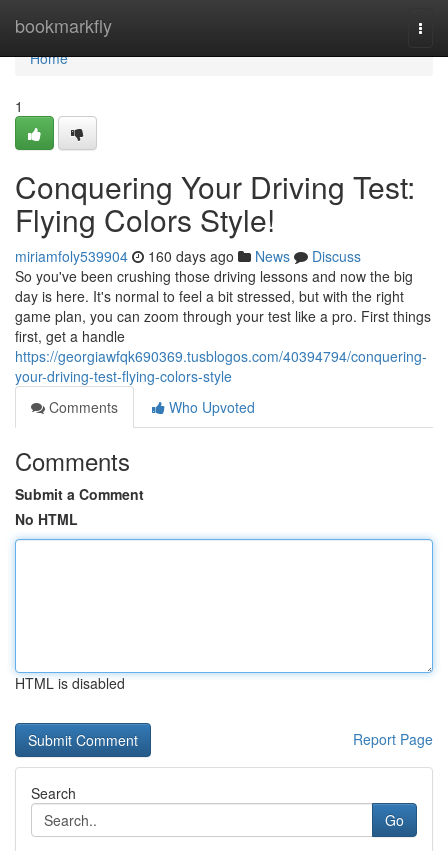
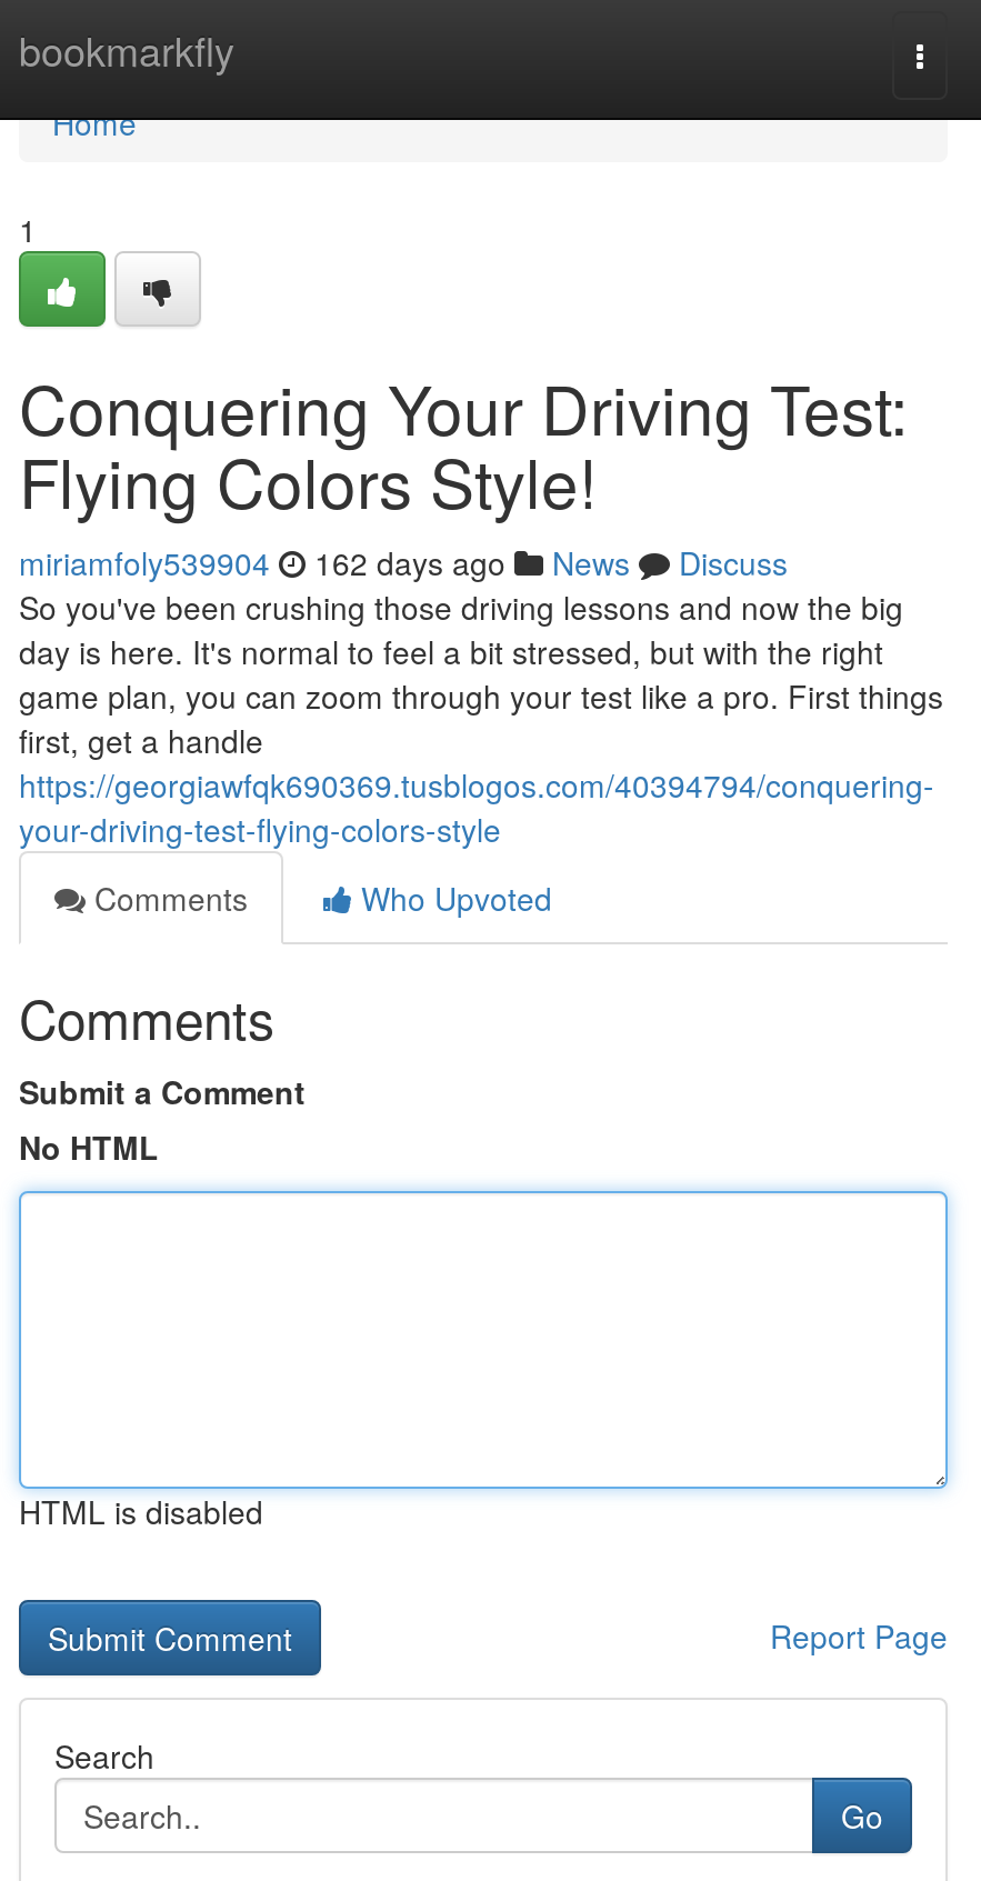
- miriamfoly539904 160 days ago News Discuss
+ miriamfoly539904 162 days ago News Discuss
